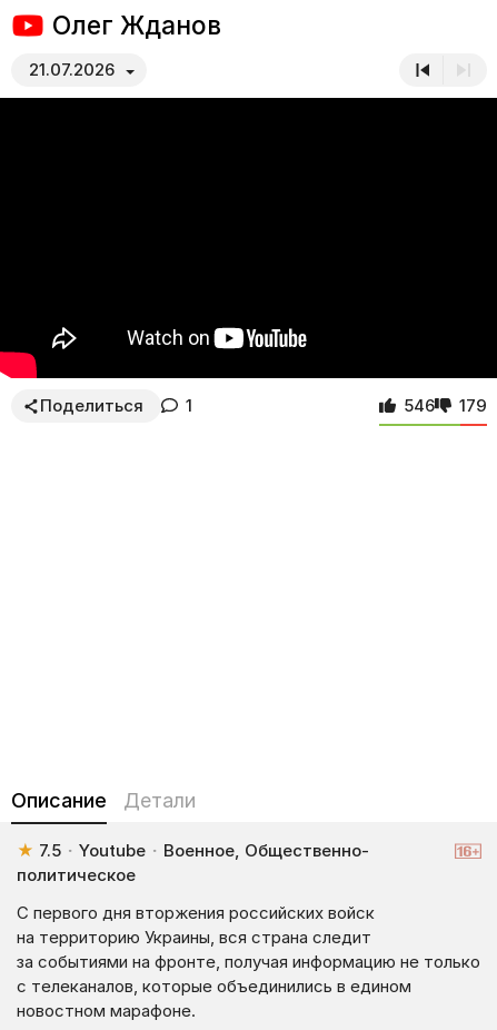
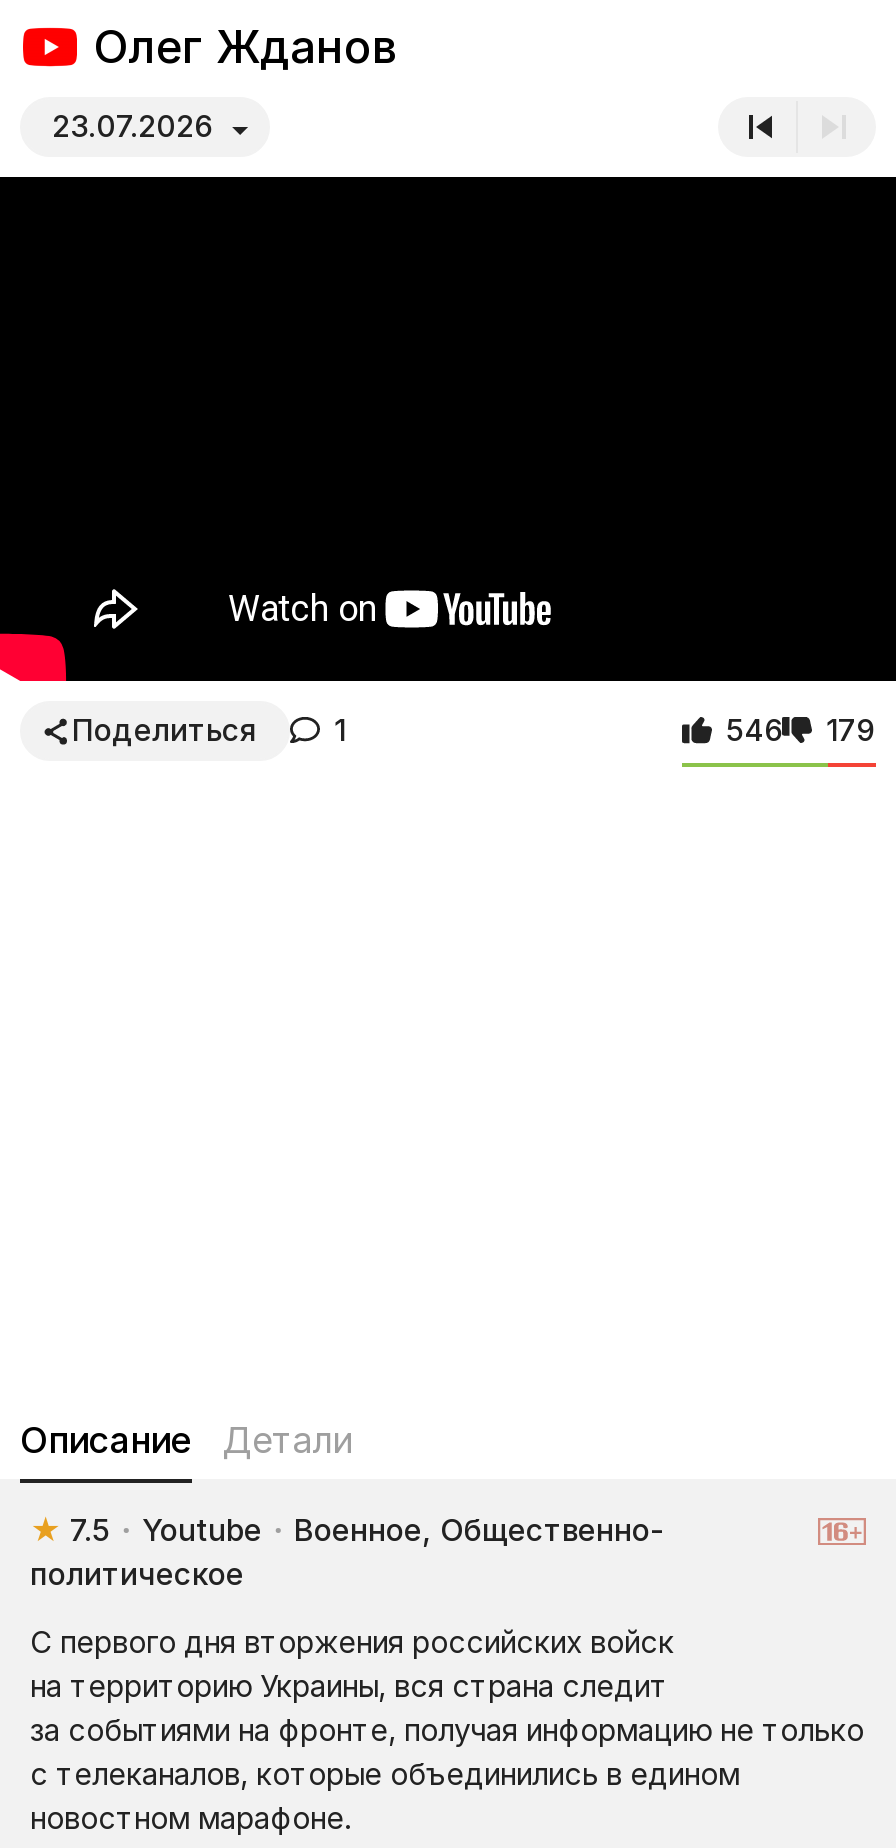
- 21.07.2026
+ 23.07.2026
